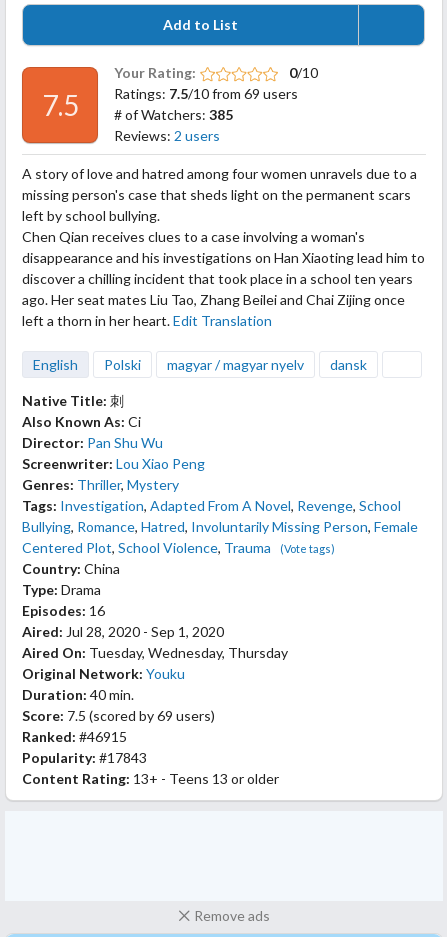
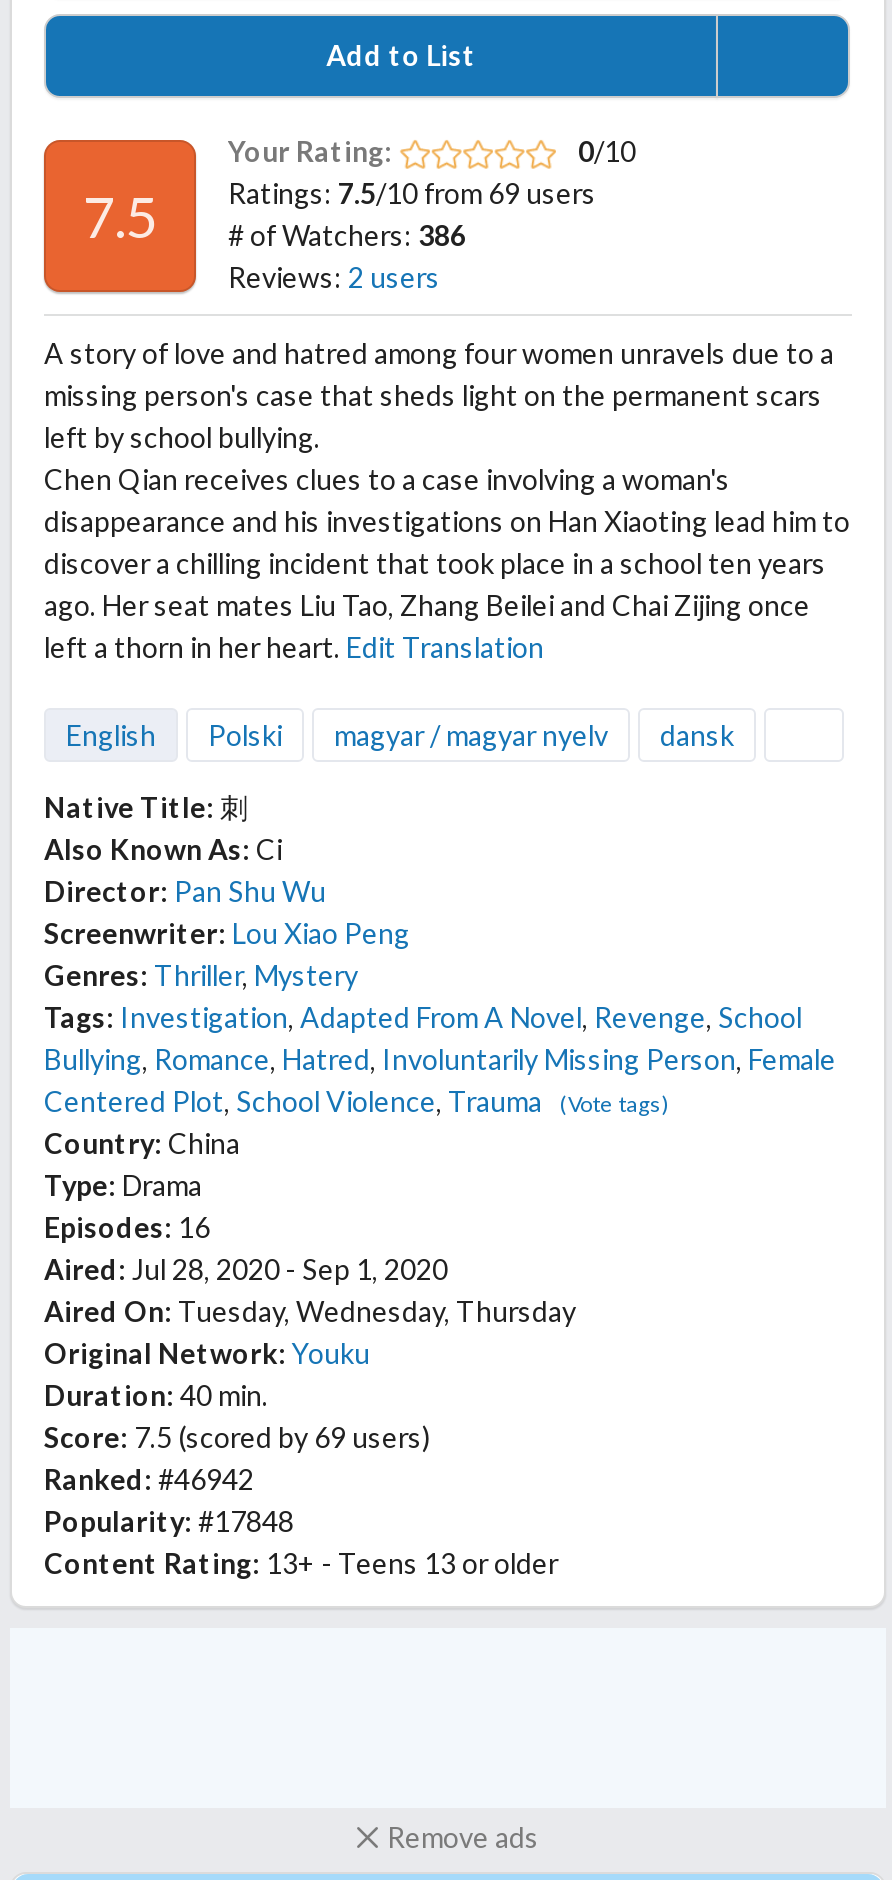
- # of Watchers: 385
+ # of Watchers: 386

- Ranked: #46915
+ Ranked: #46942

- Popularity: #17843
+ Popularity: #17848
